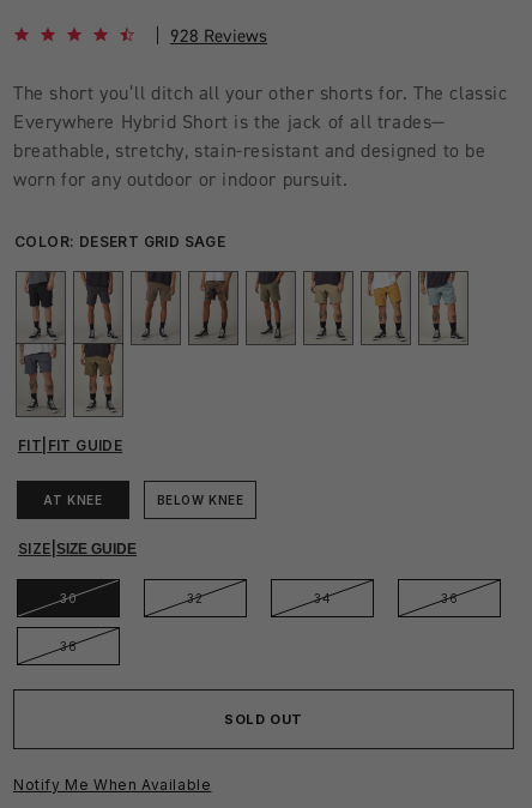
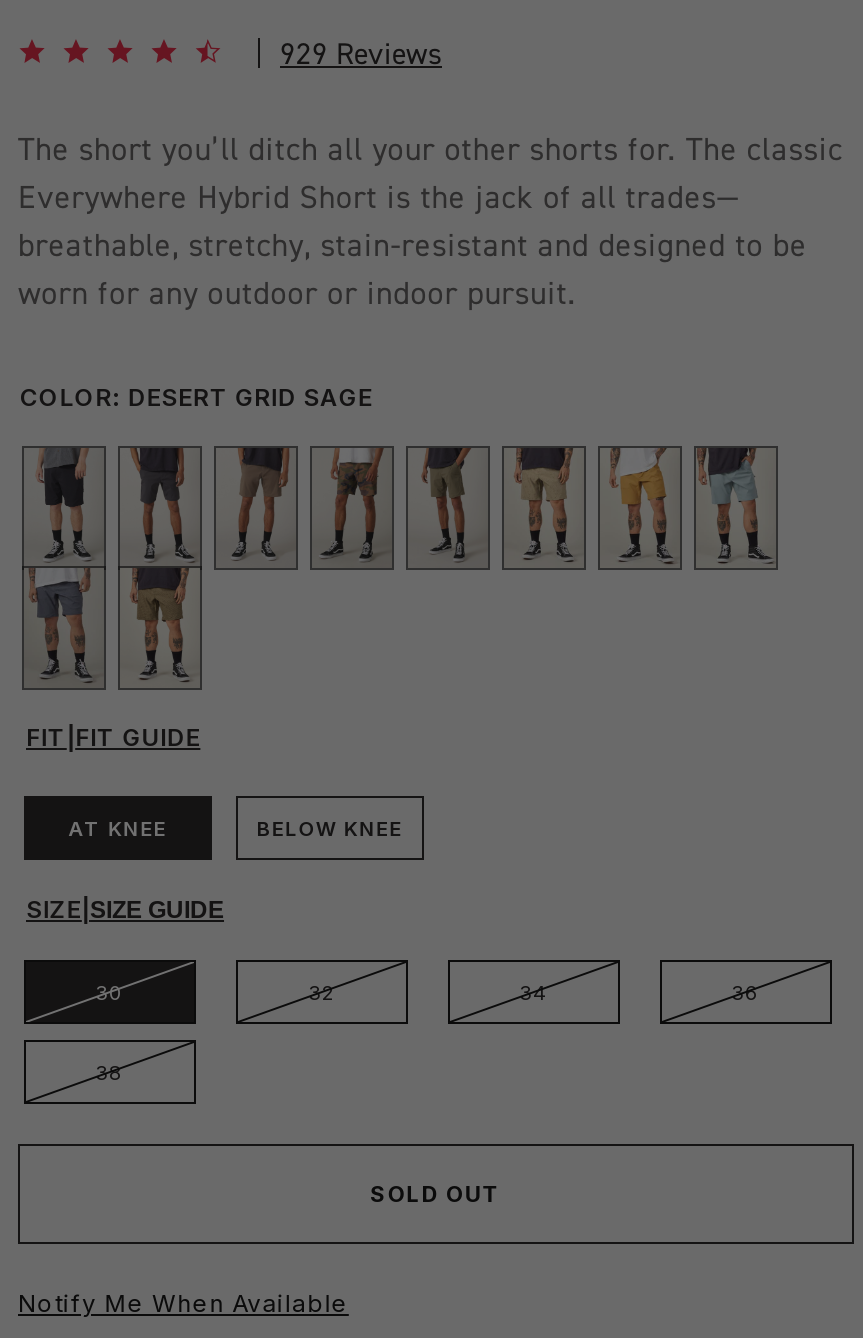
- 928 Reviews
+ 929 Reviews
